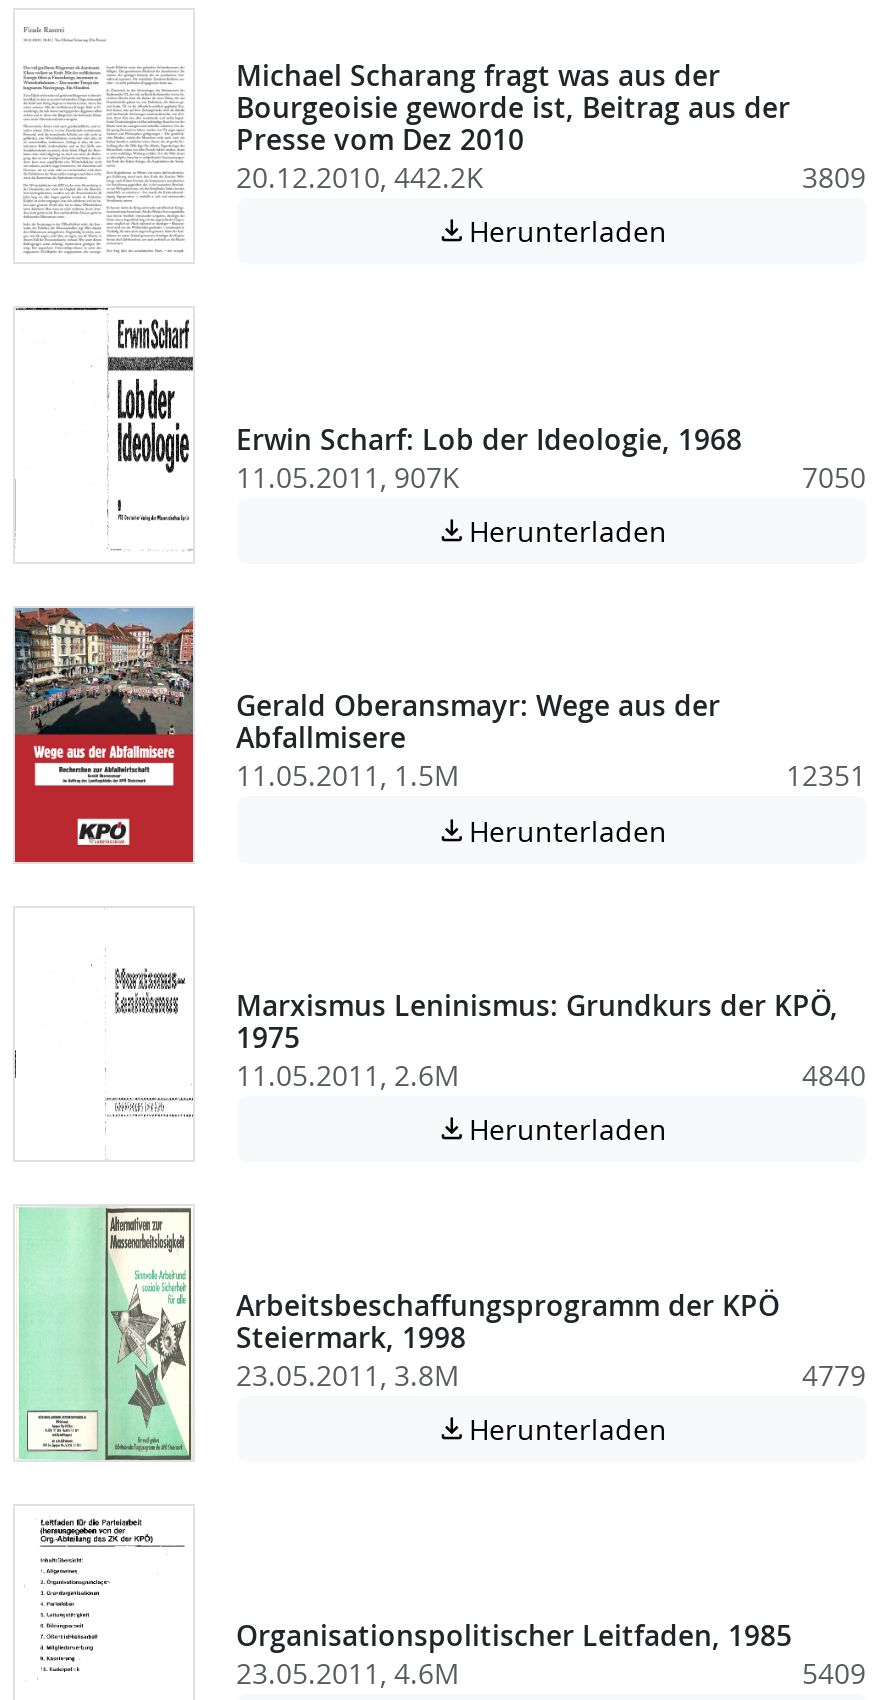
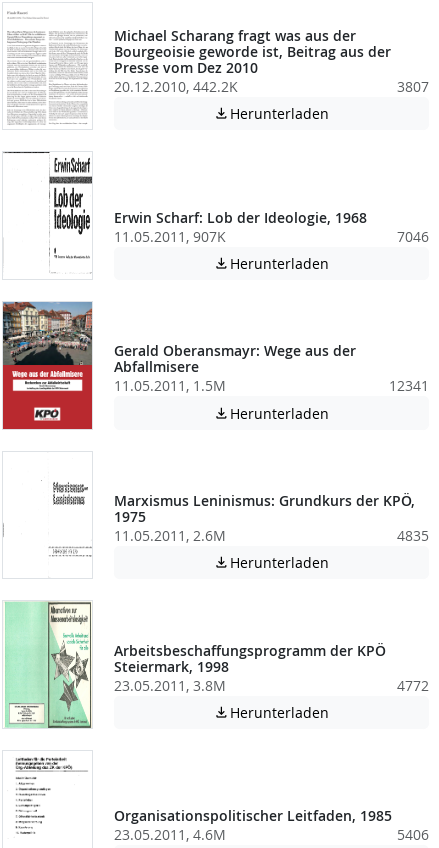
- 3809
+ 3807

- 7050
+ 7046

- 12351
+ 12341

- 4840
+ 4835

- 4779
+ 4772

- 5409
+ 5406
